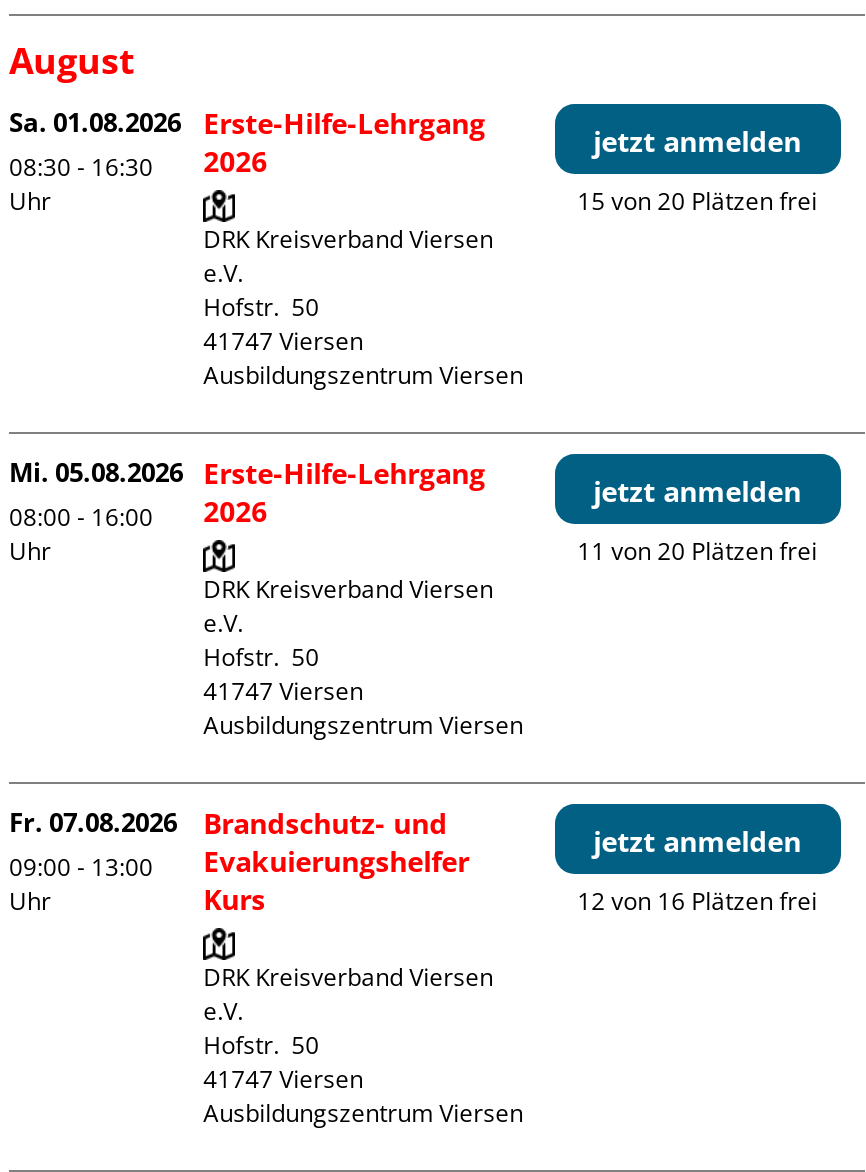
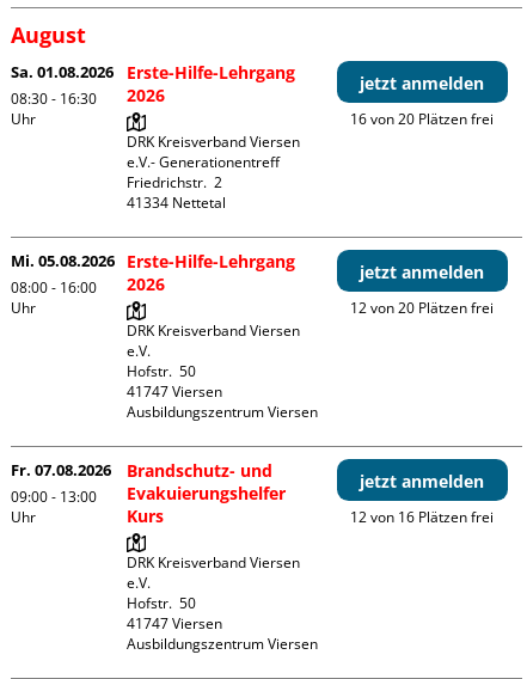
- 15 von 20 Plätzen frei
+ 16 von 20 Plätzen frei

- e.V.
- Hofstr. 50
- 41747 Viersen
- Ausbildungszentrum Viersen
+ e.V.- Generationentreff
+ Friedrichstr. 2

- 11 von 20 Plätzen frei
+ 12 von 20 Plätzen frei
